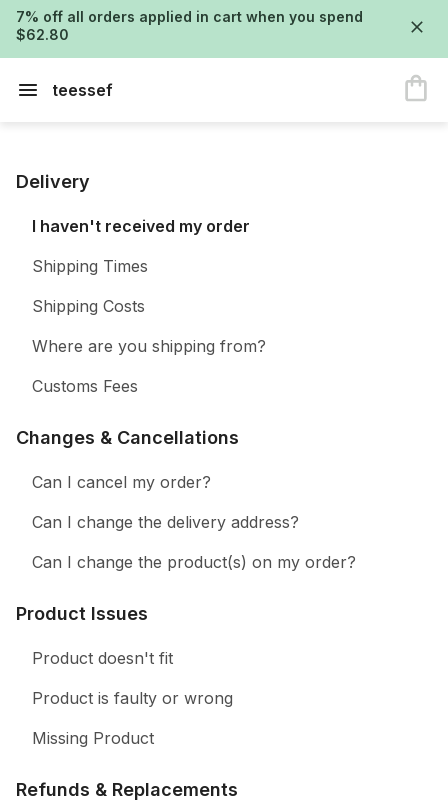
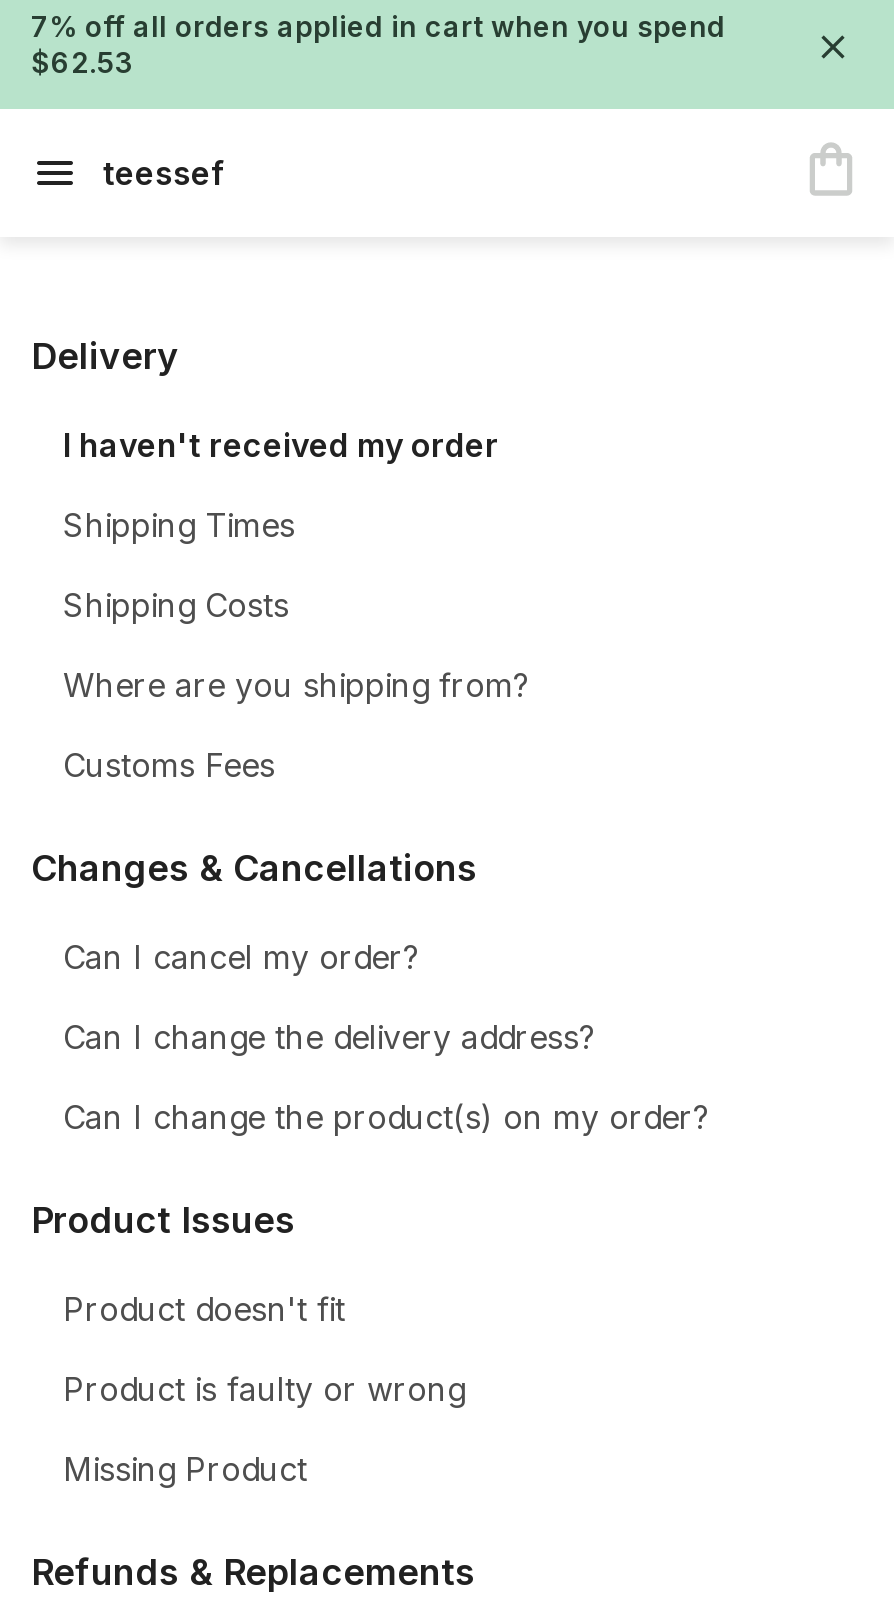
- $62.80
+ $62.53
